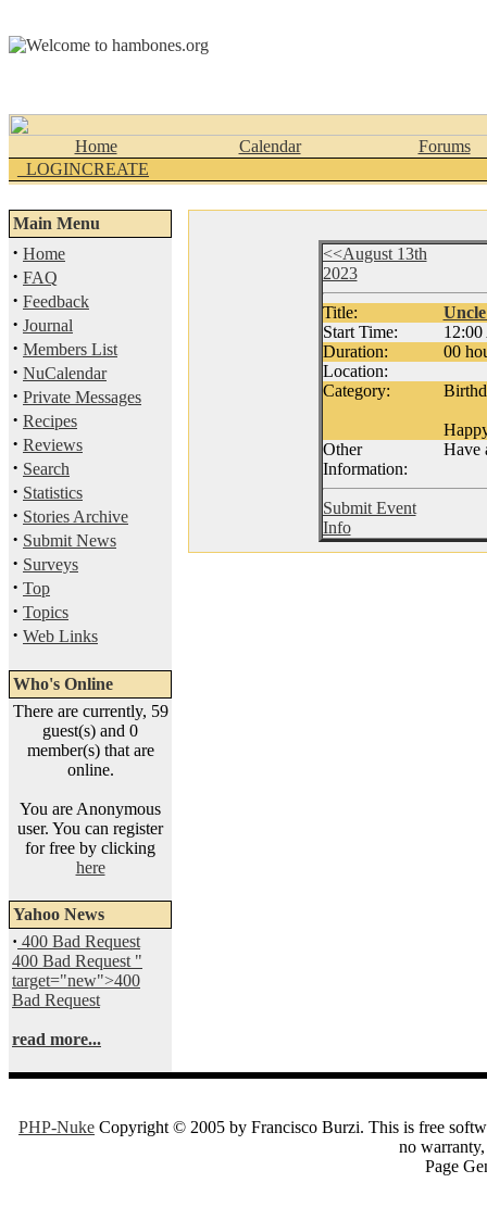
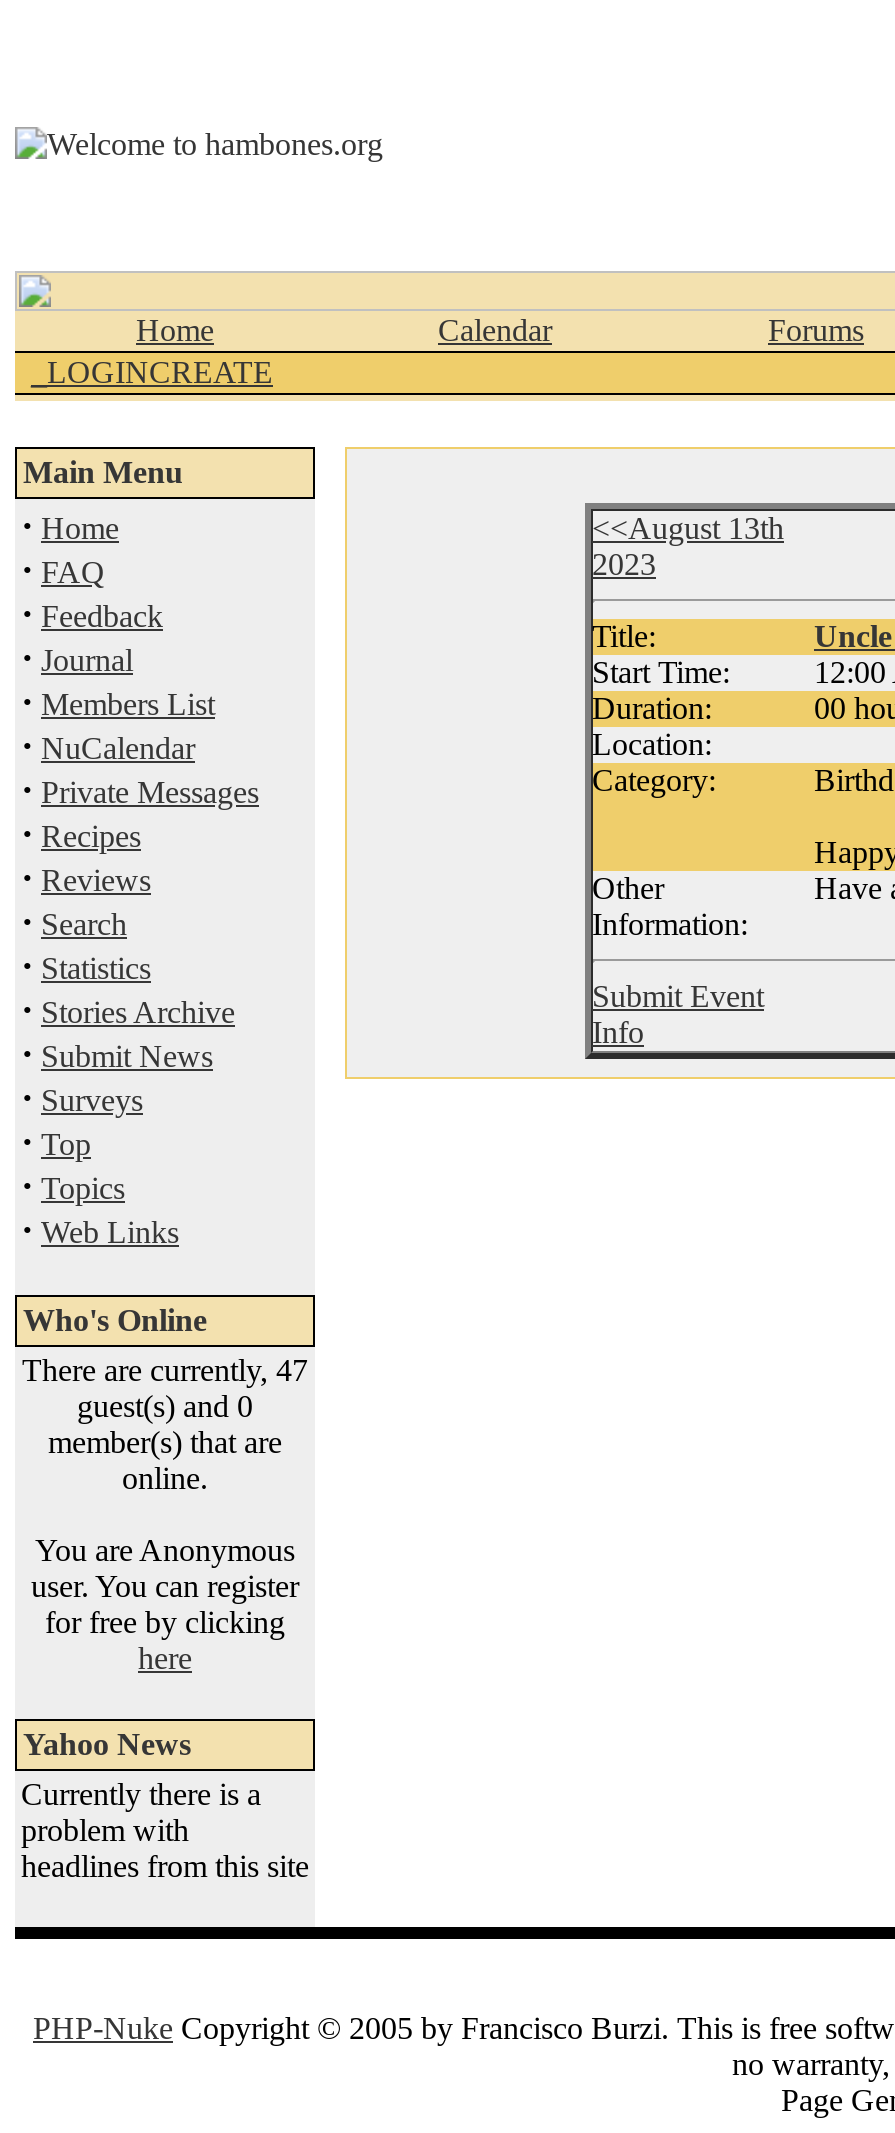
- There are currently, 59
+ There are currently, 47

- · 400 Bad Request
- 400 Bad Request "
- target="new">400
- Bad Request
- read more...
+ Currently there is a
+ problem with
+ headlines from this site
